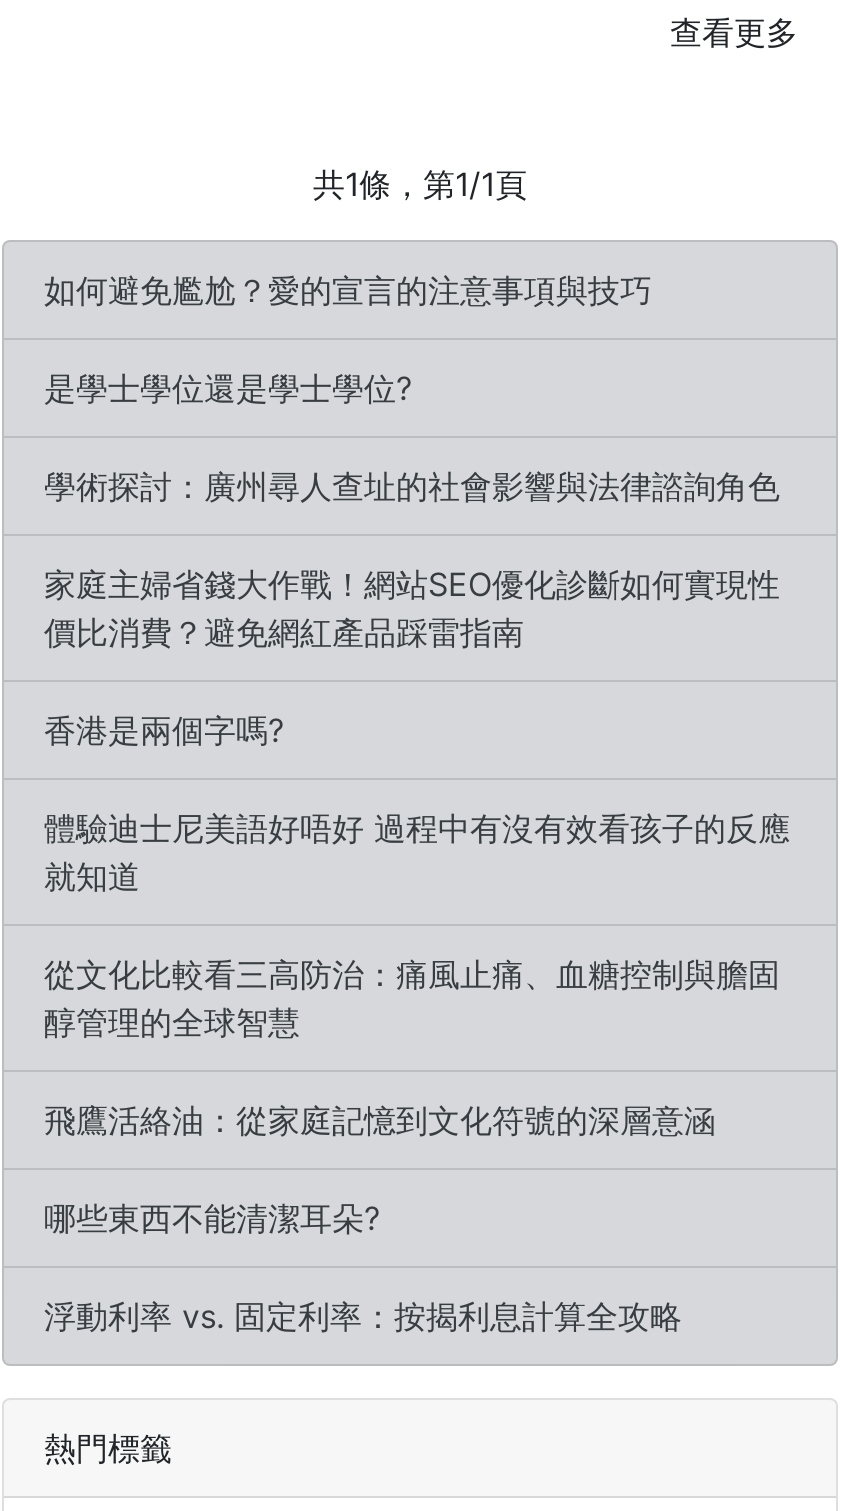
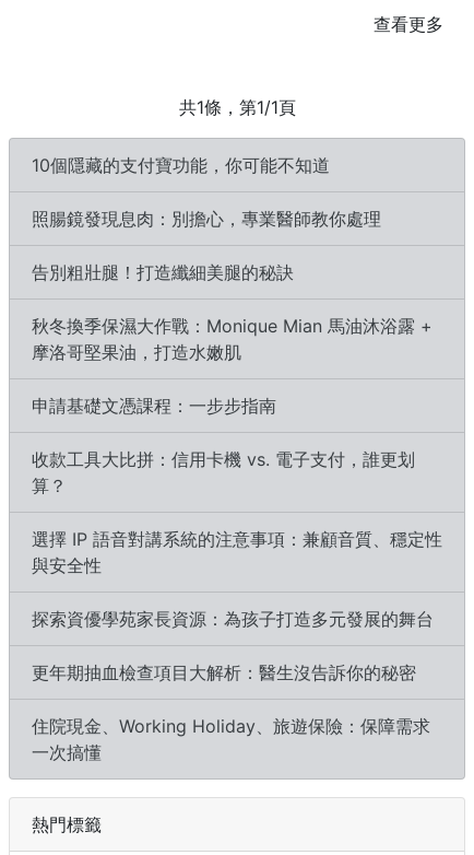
- 如何避免尷尬？愛的宣言的注意事項與技巧
+ 10個隱藏的支付寶功能，你可能不知道

- 是學士學位還是學士學位?
+ 照腸鏡發現息肉：別擔心，專業醫師教你處理

- 學術探討：廣州尋人查址的社會影響與法律諮詢角色
+ 告別粗壯腿！打造纖細美腿的秘訣

- 家庭主婦省錢大作戰！網站SEO優化診斷如何實現性
- 價比消費？避免網紅產品踩雷指南
+ 秋冬換季保濕大作戰：Monique Mian 馬油沐浴露 +
+ 摩洛哥堅果油，打造水嫩肌

- 香港是兩個字嗎?
+ 申請基礎文憑課程：一步步指南

- 體驗迪士尼美語好唔好 過程中有沒有效看孩子的反應
- 就知道
+ 收款工具大比拼：信用卡機 vs. 電子支付，誰更划
+ 算？

- 從文化比較看三高防治：痛風止痛、血糖控制與膽固
- 醇管理的全球智慧
+ 選擇 IP 語音對講系統的注意事項：兼顧音質、穩定性
+ 與安全性

- 飛鷹活絡油：從家庭記憶到文化符號的深層意涵
+ 探索資優學苑家長資源：為孩子打造多元發展的舞台

- 哪些東西不能清潔耳朵?
+ 更年期抽血檢查項目大解析：醫生沒告訴你的秘密

- 浮動利率 vs. 固定利率：按揭利息計算全攻略
+ 住院現金、Working Holiday、旅遊保險：保障需求
+ 一次搞懂
